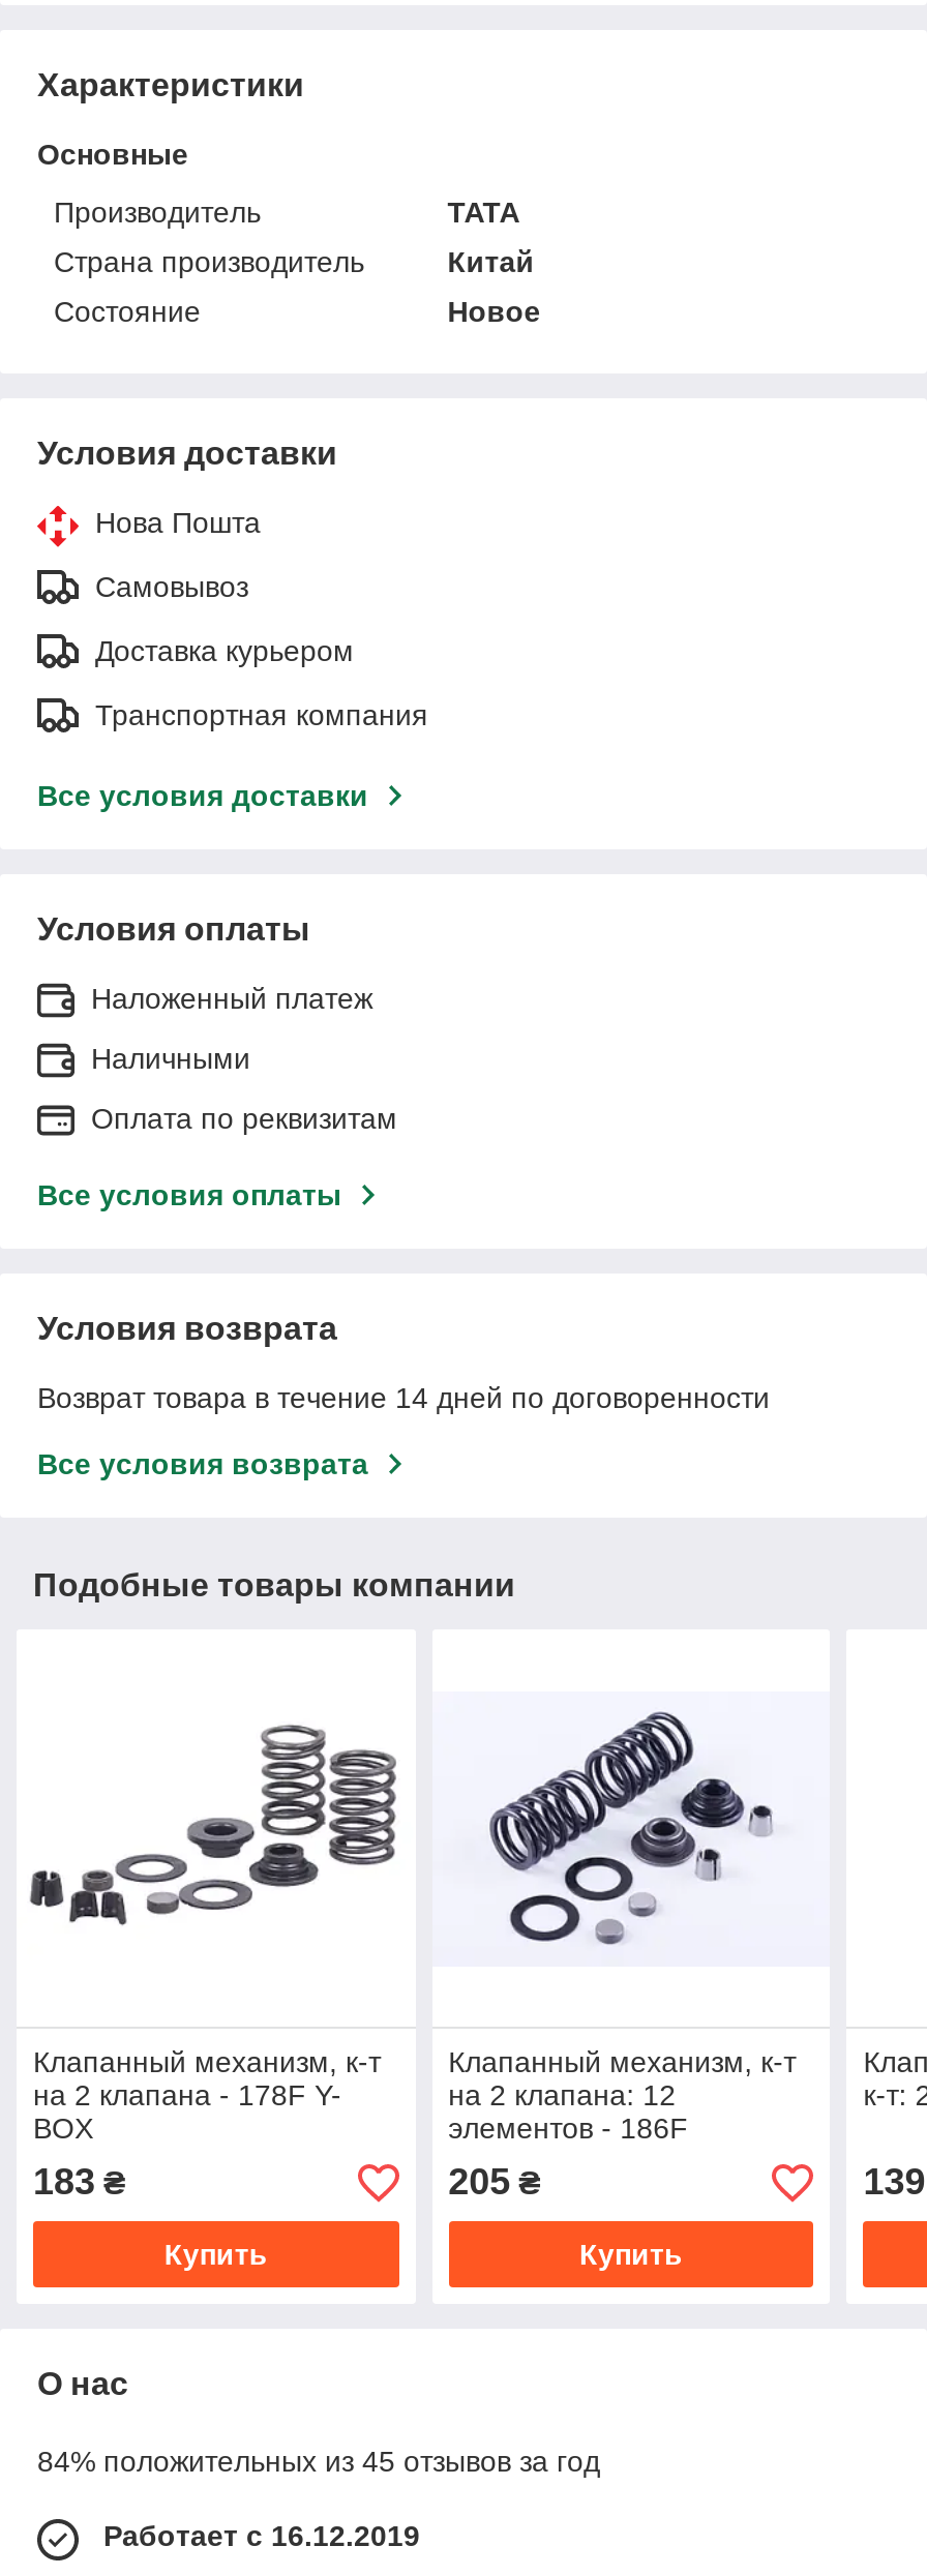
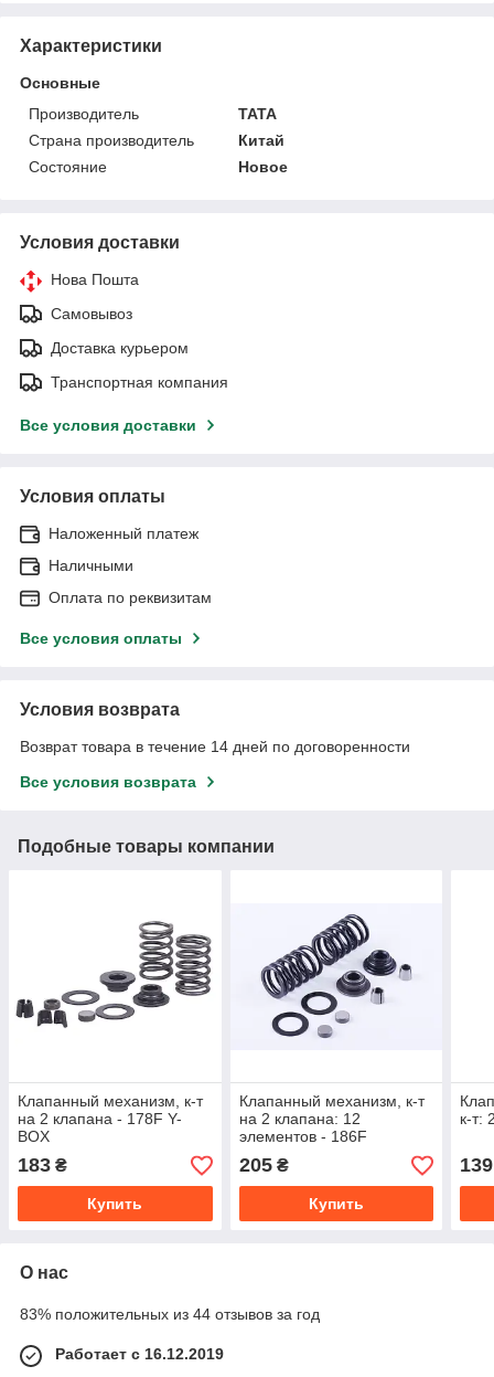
- 84% положительных из 45 отзывов за год
+ 83% положительных из 44 отзывов за год
